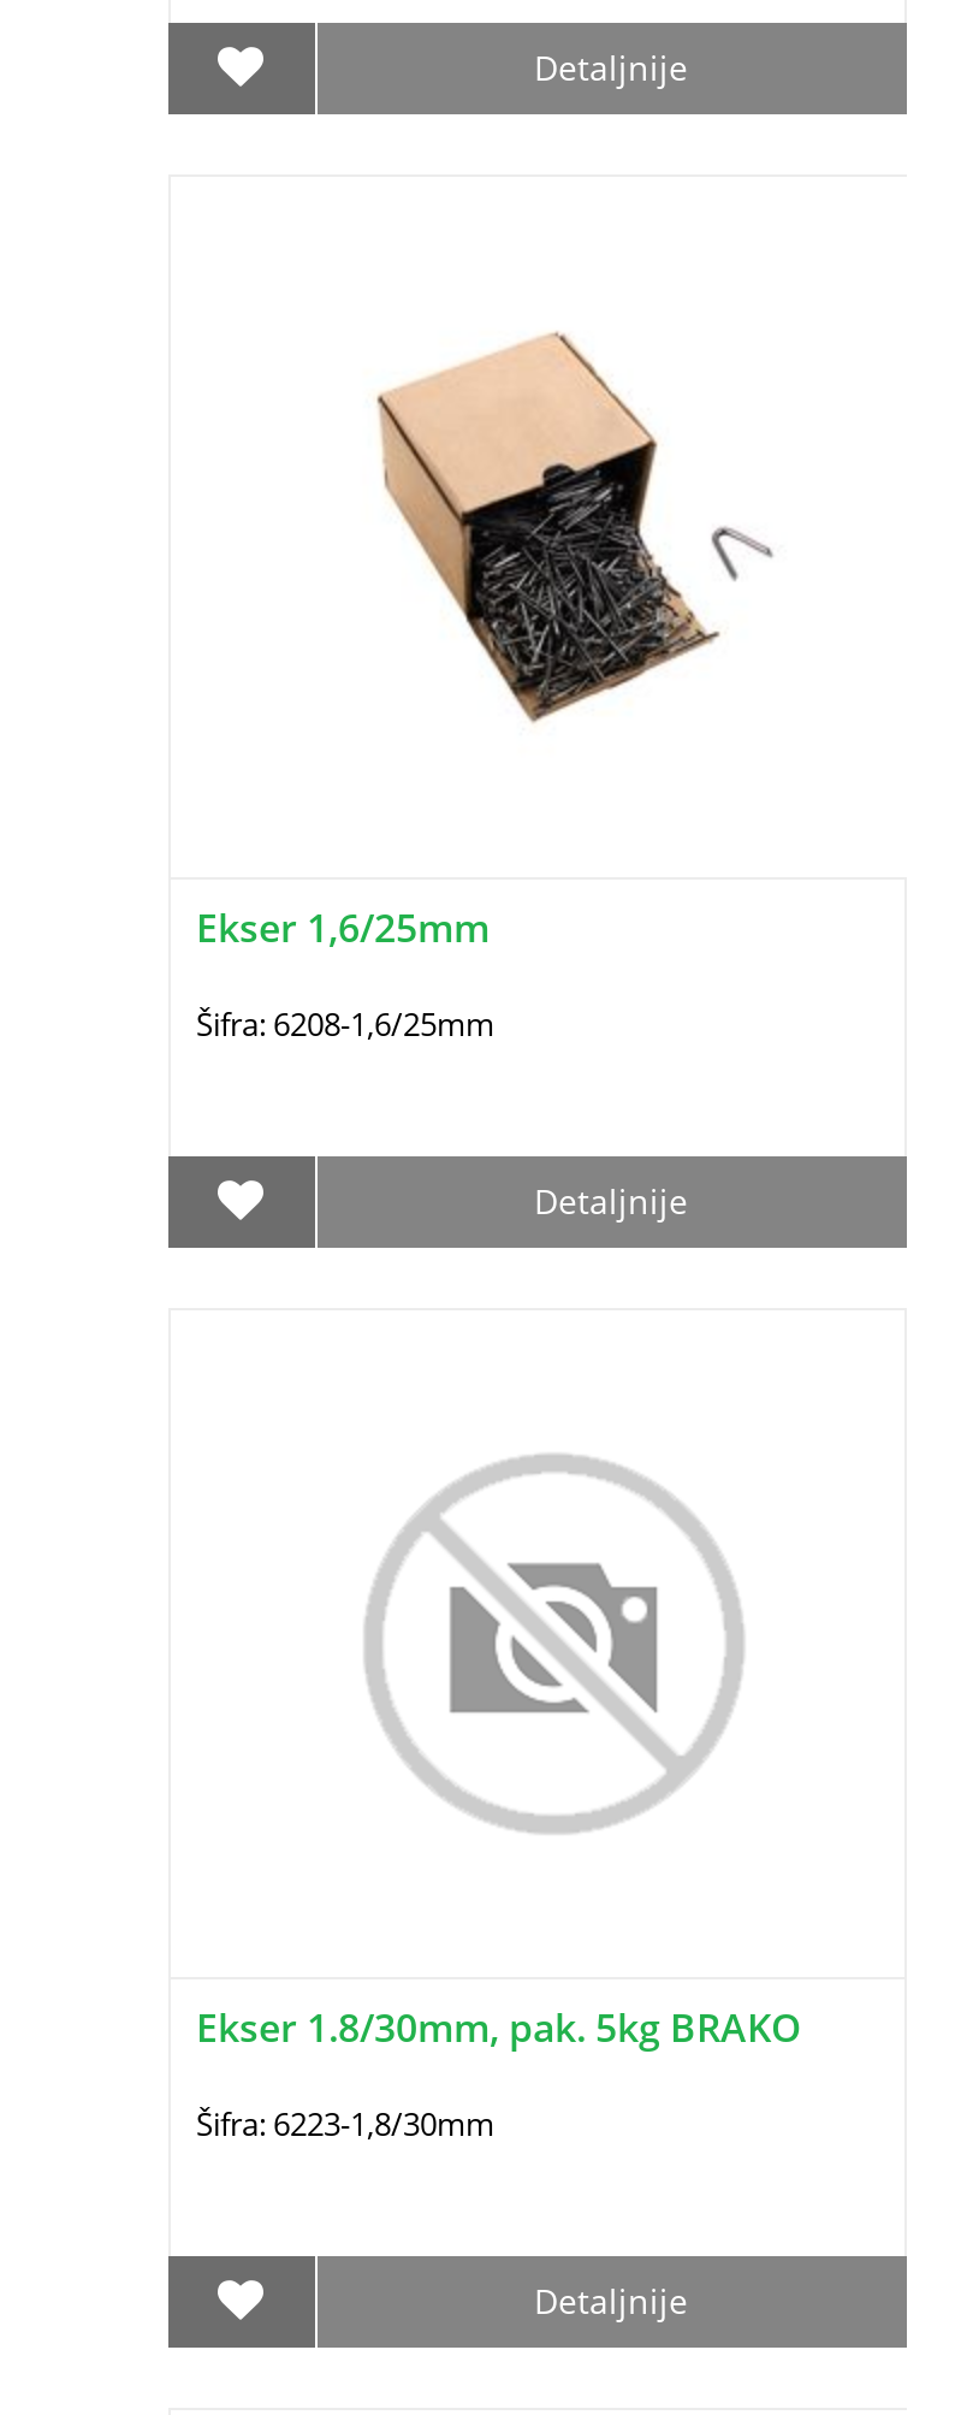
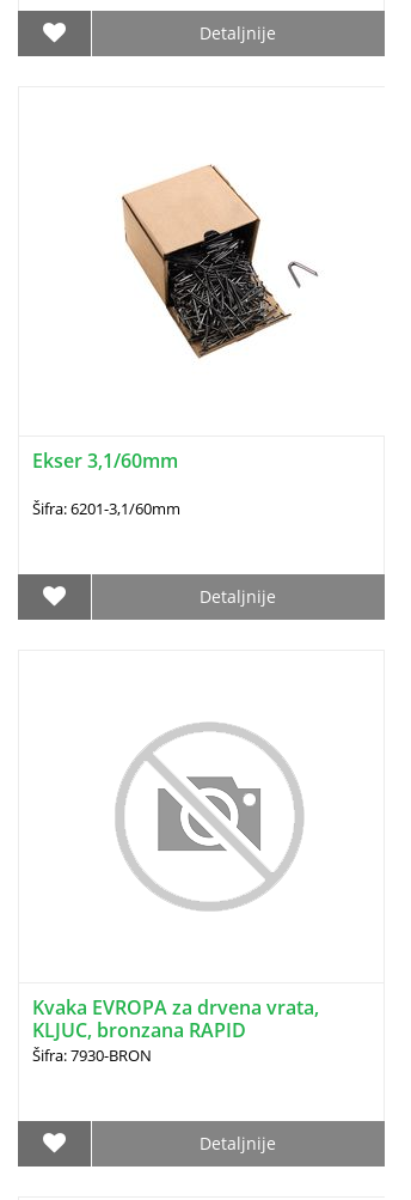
- Ekser 1,6/25mm
+ Ekser 3,1/60mm

- Šifra: 6208-1,6/25mm
+ Šifra: 6201-3,1/60mm

- Ekser 1.8/30mm, pak. 5kg BRAKO
- Šifra: 6223-1,8/30mm
+ Kvaka EVROPA za drvena vrata,
+ KLJUC, bronzana RAPID
+ Šifra: 7930-BRON
